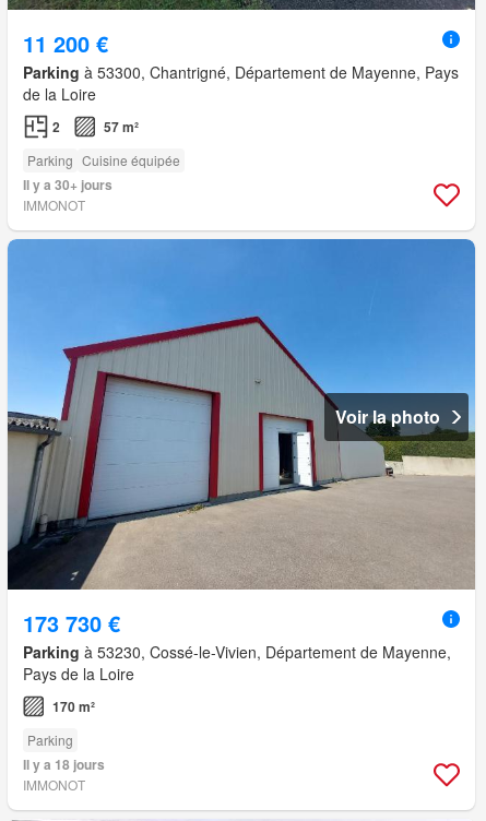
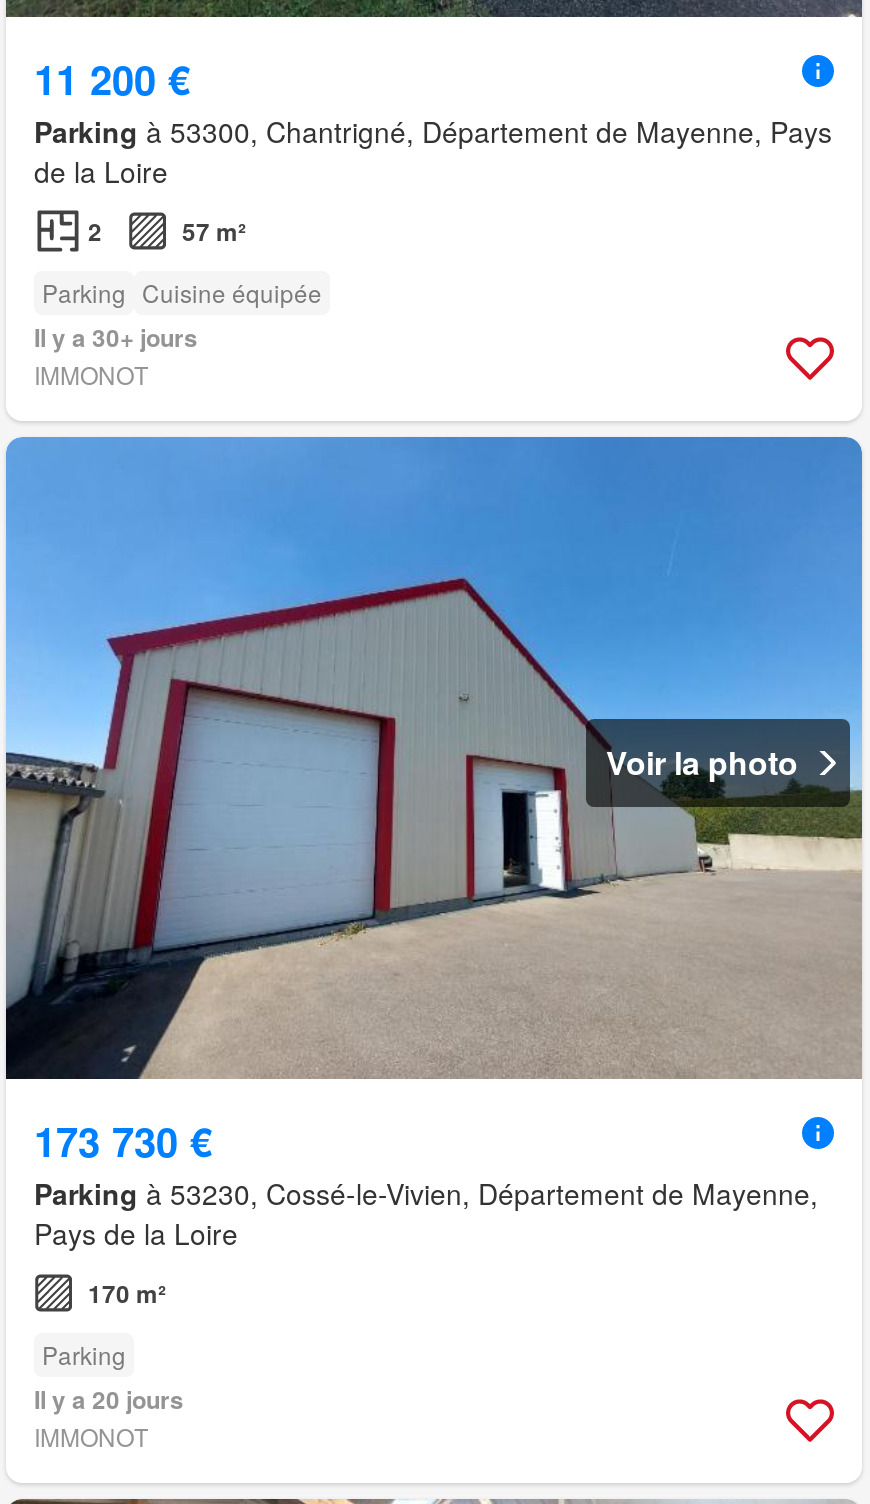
- Il y a 18 jours
+ Il y a 20 jours
